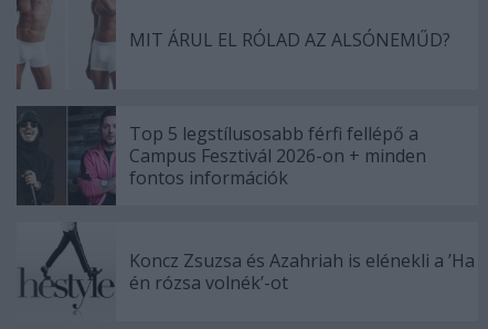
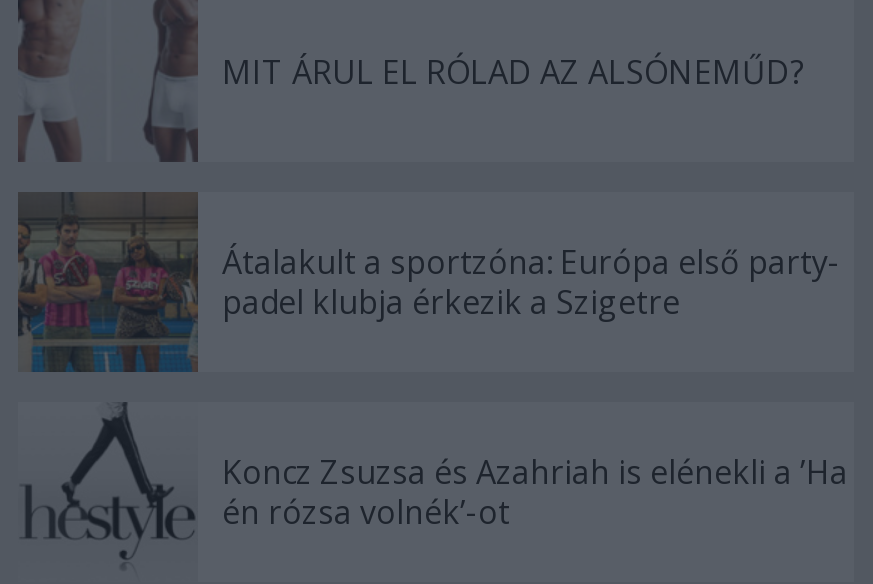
- [image]
- Top 5 legstílusosabb férfi fellépő a
- Campus Fesztivál 2026-on + minden
- fontos információk
+ [image]
+ Átalakult a sportzóna: Európa első party-
+ padel klubja érkezik a Szigetre
